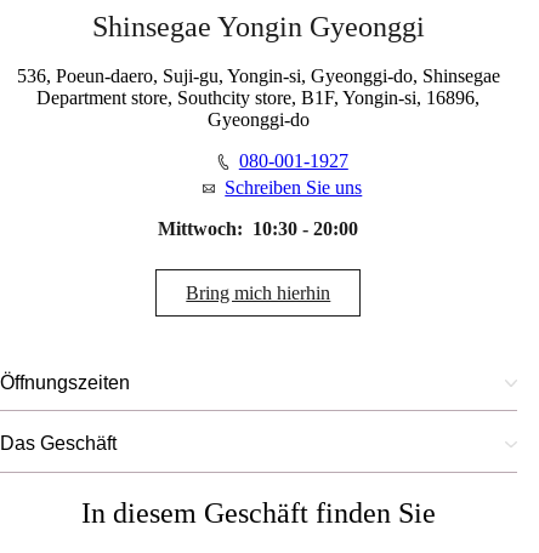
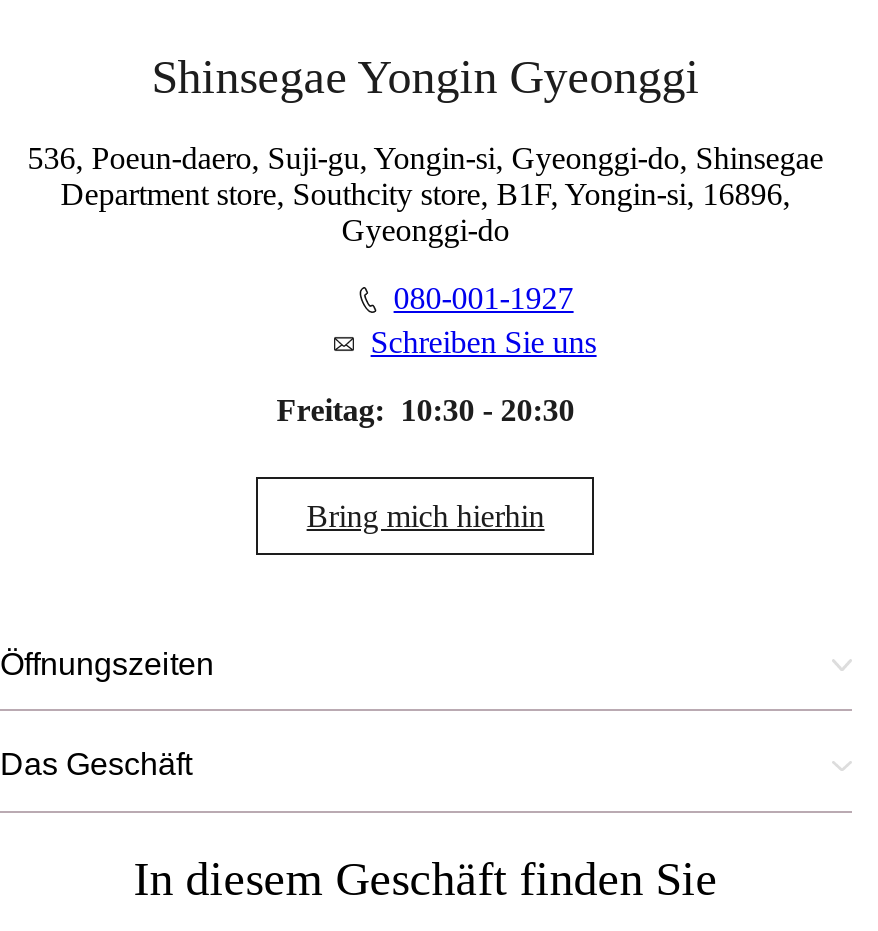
- Mittwoch: 10:30 - 20:00
+ Freitag: 10:30 - 20:30
